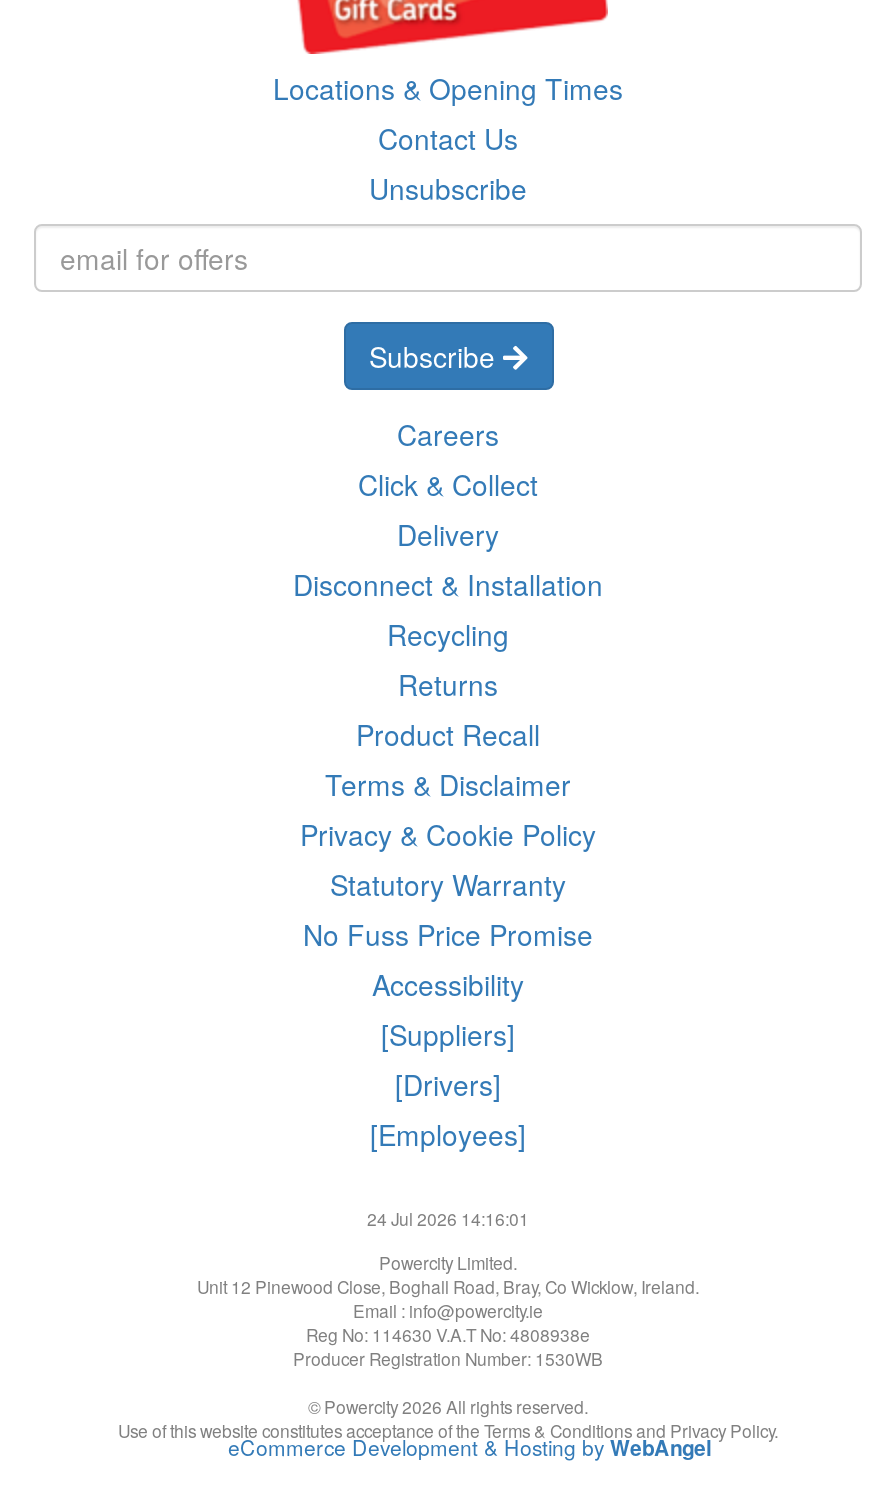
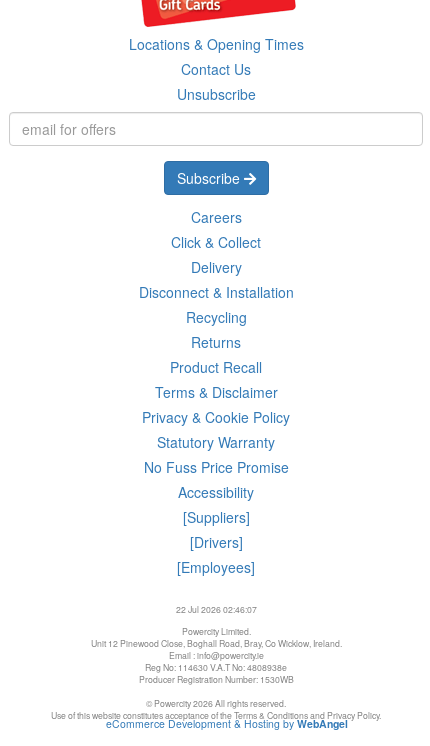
- 24 Jul 2026 14:16:01
+ 22 Jul 2026 02:46:07
